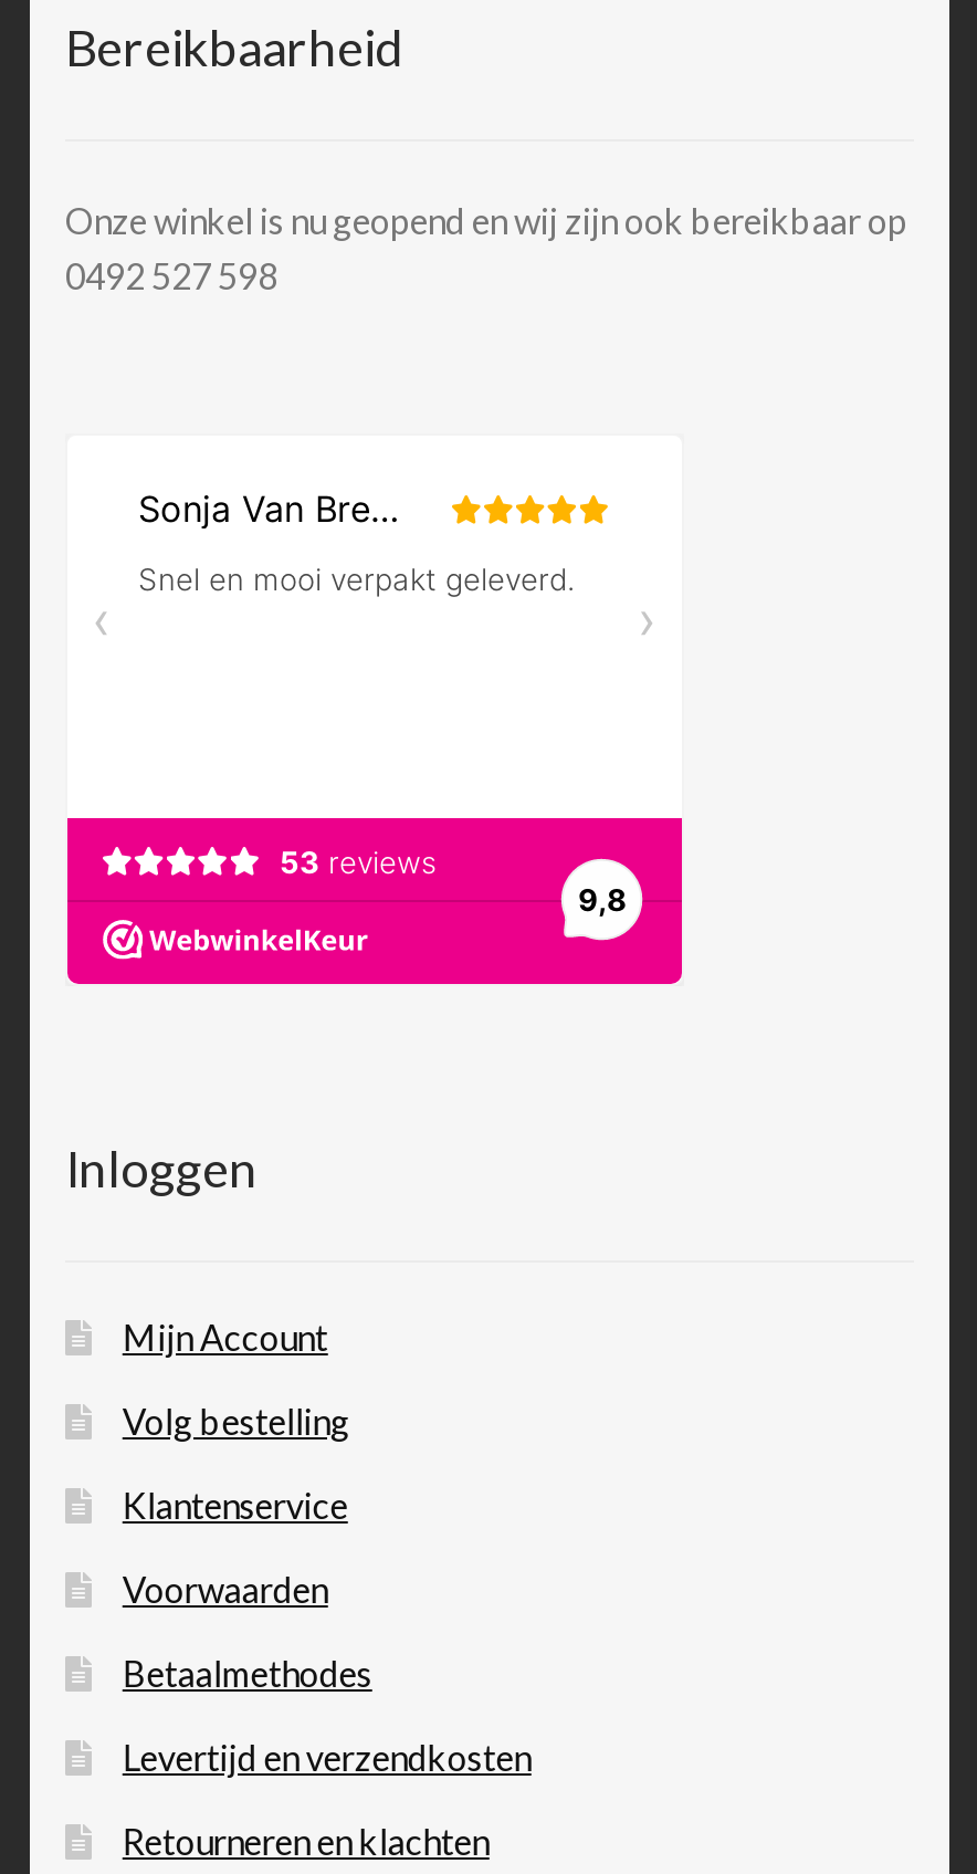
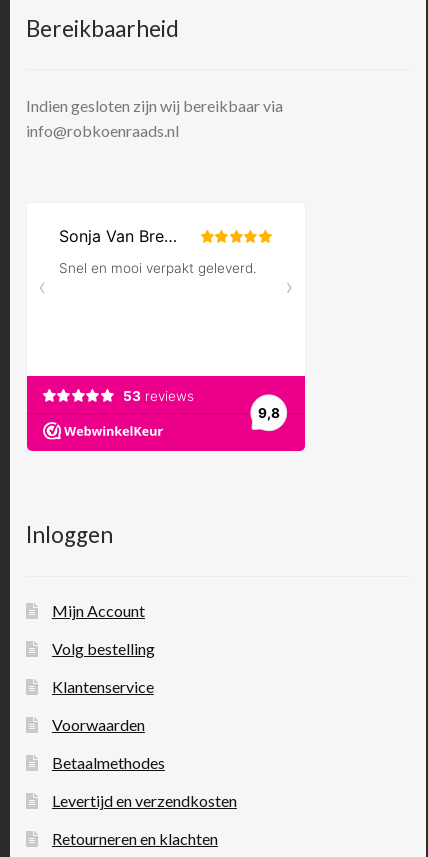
- Onze winkel is nu geopend en wij zijn ook bereikbaar op
- 0492 527 598
+ Indien gesloten zijn wij bereikbaar via
+ info@robkoenraads.nl
